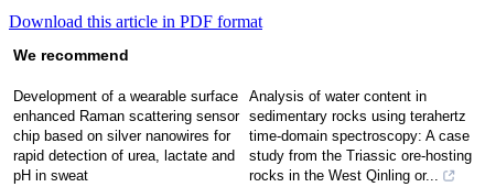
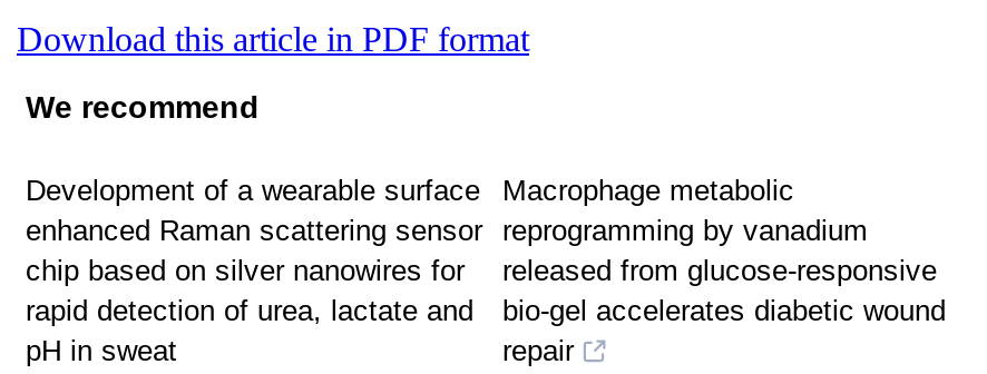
- Analysis of water content in
- sedimentary rocks using terahertz
- time-domain spectroscopy: A case
- study from the Triassic ore-hosting
- rocks in the West Qinling or...
+ Macrophage metabolic
+ reprogramming by vanadium
+ released from glucose-responsive
+ bio-gel accelerates diabetic wound
+ repair
